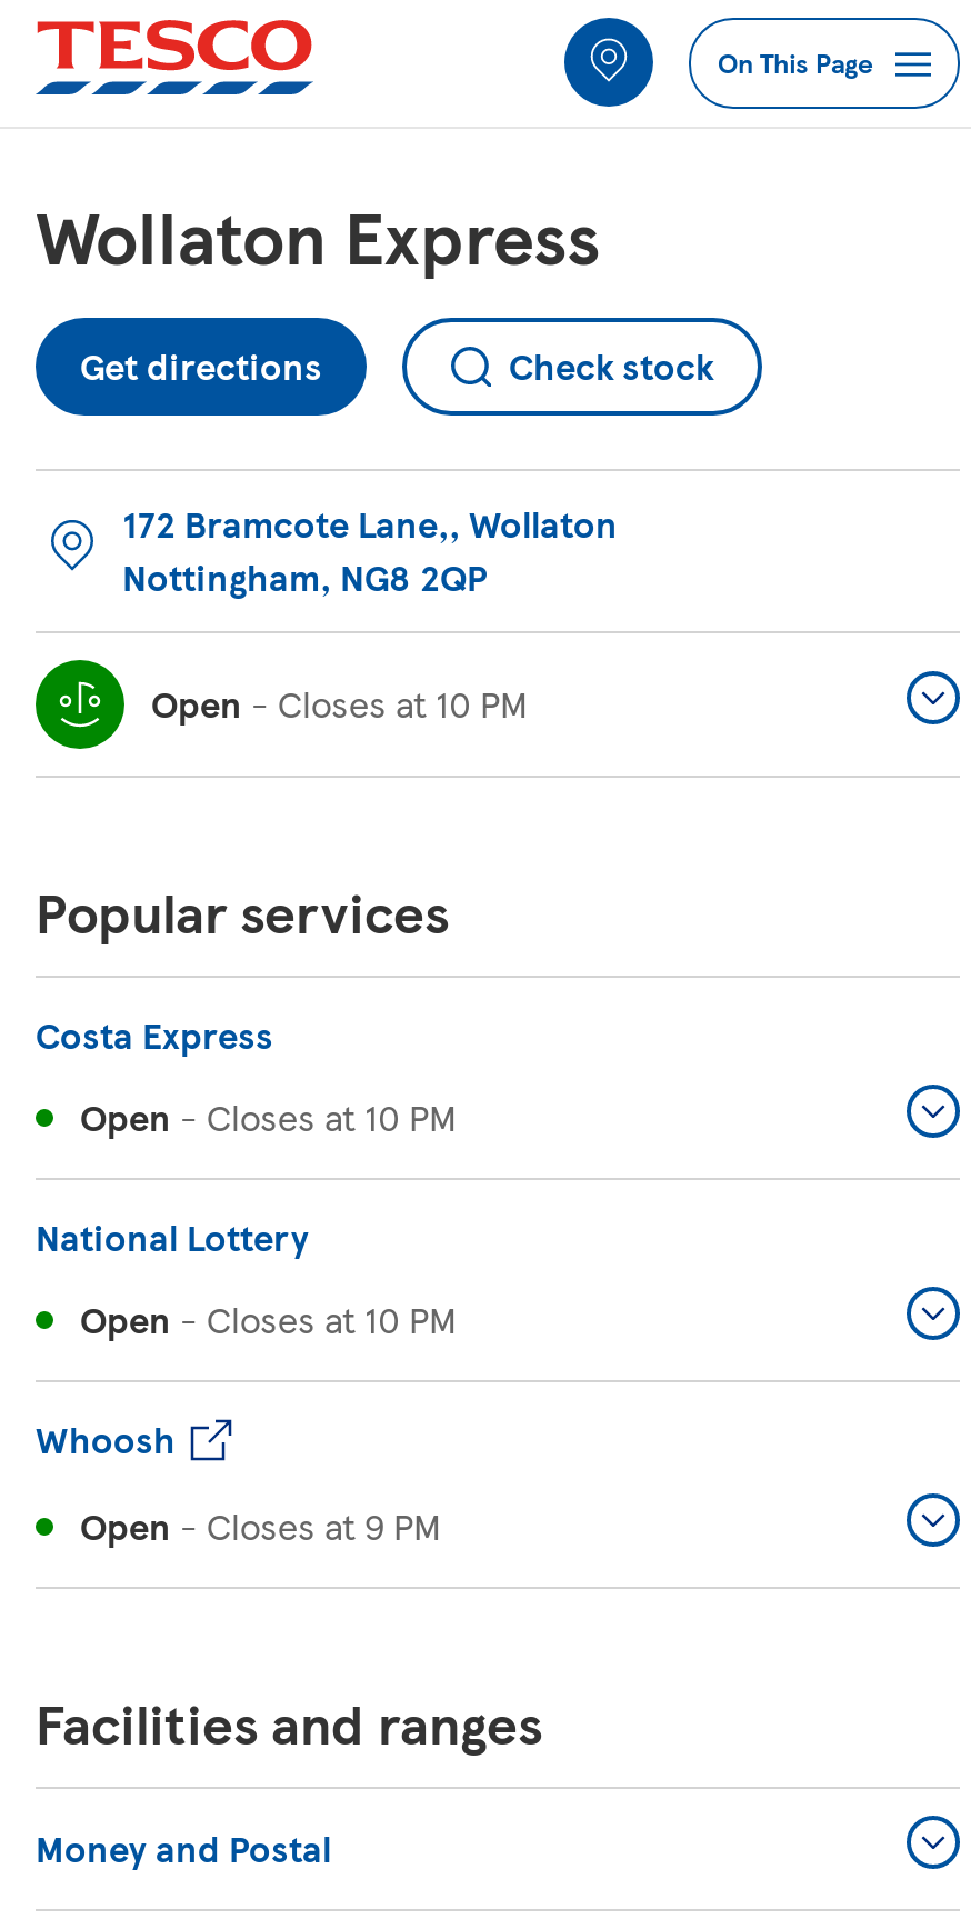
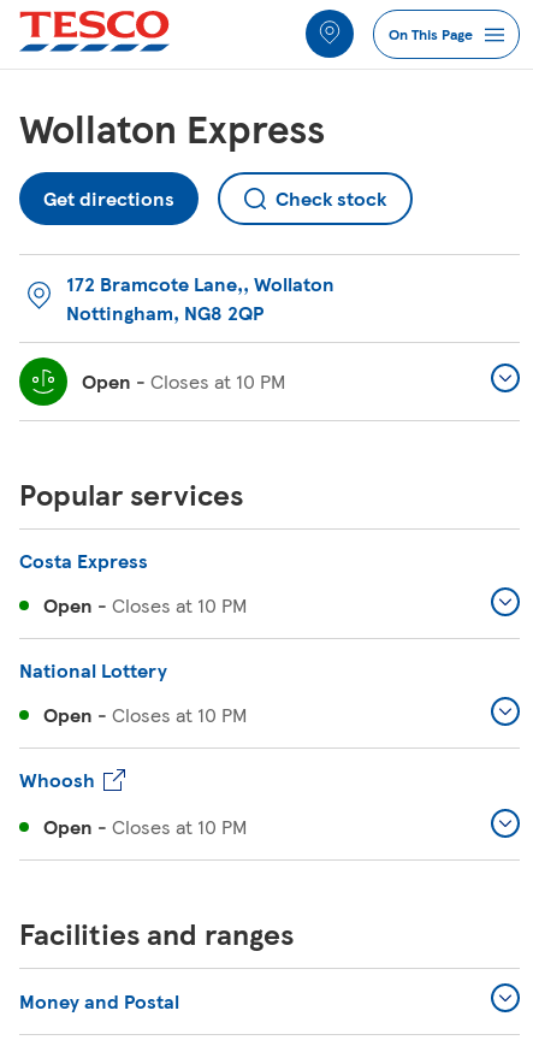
- Open - Closes at 9 PM
+ Open - Closes at 10 PM
